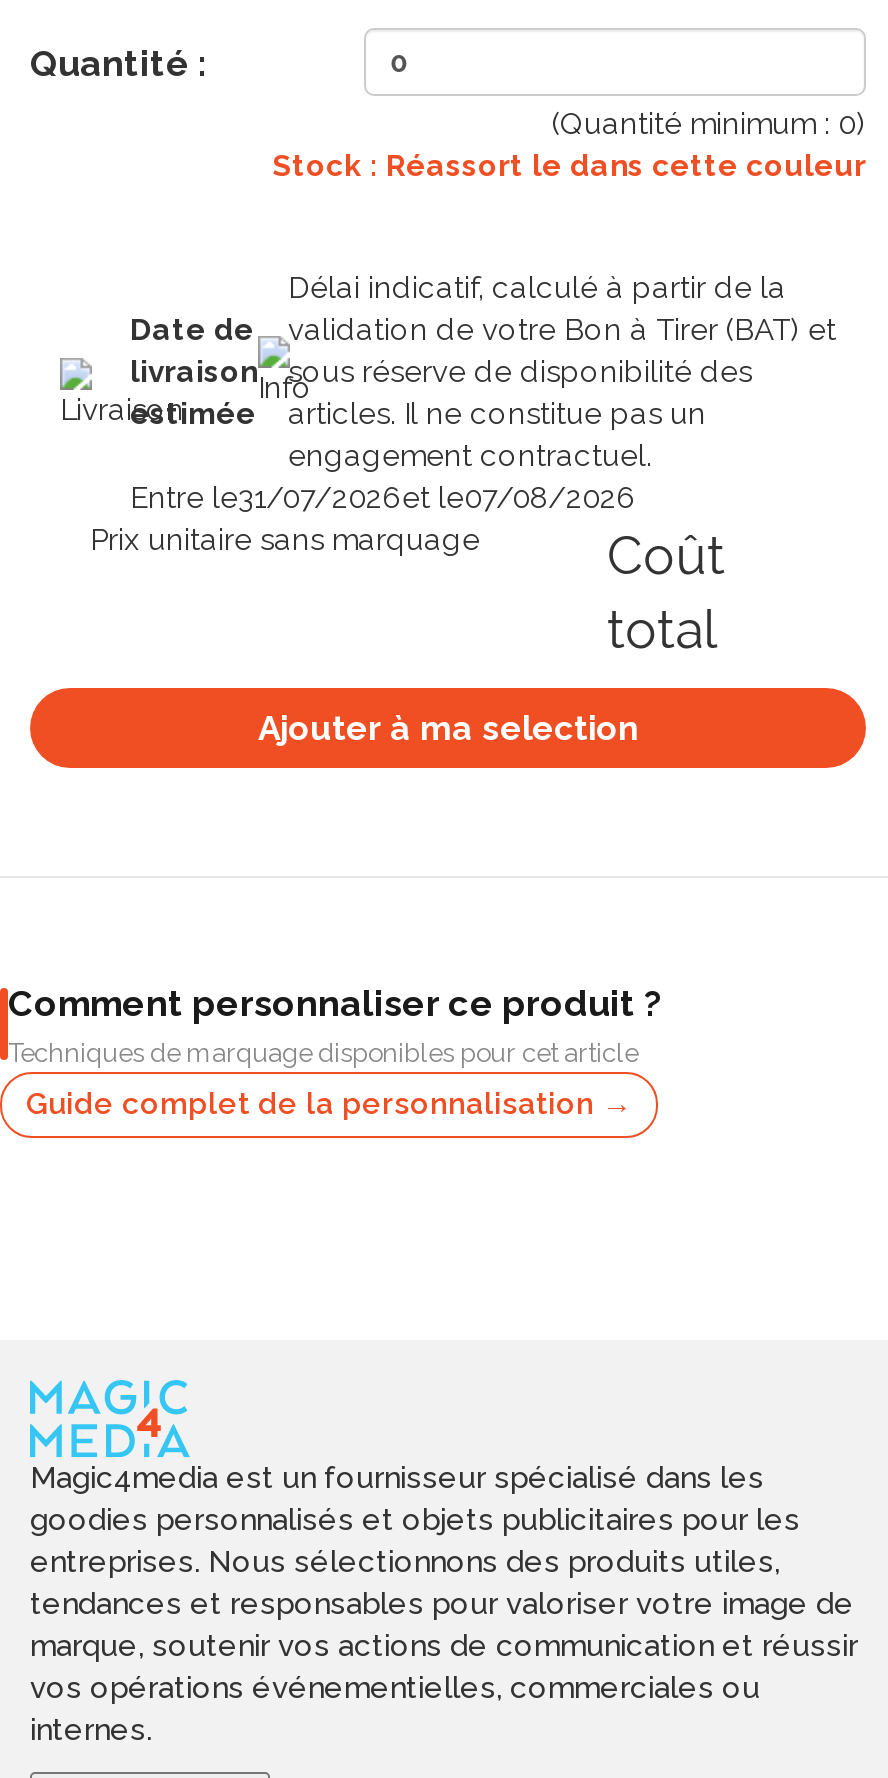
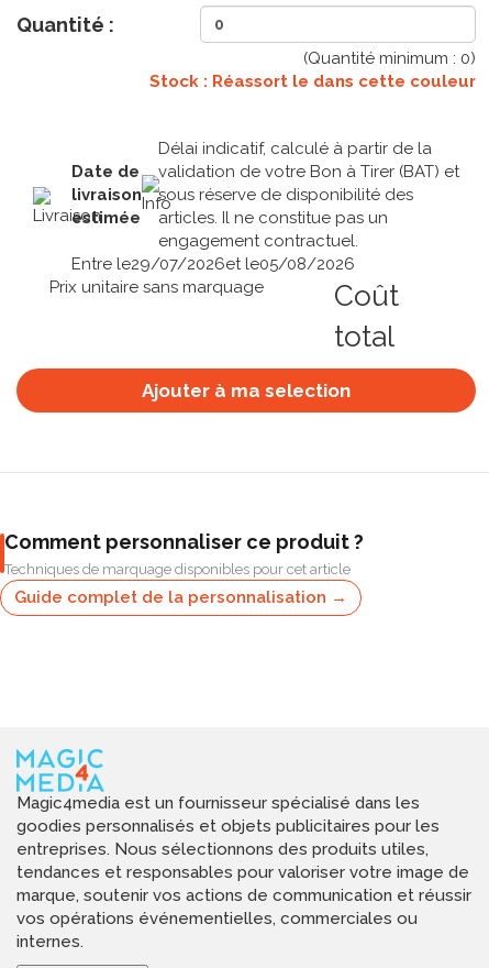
- Entre le31/07/2026et le07/08/2026
+ Entre le29/07/2026et le05/08/2026
